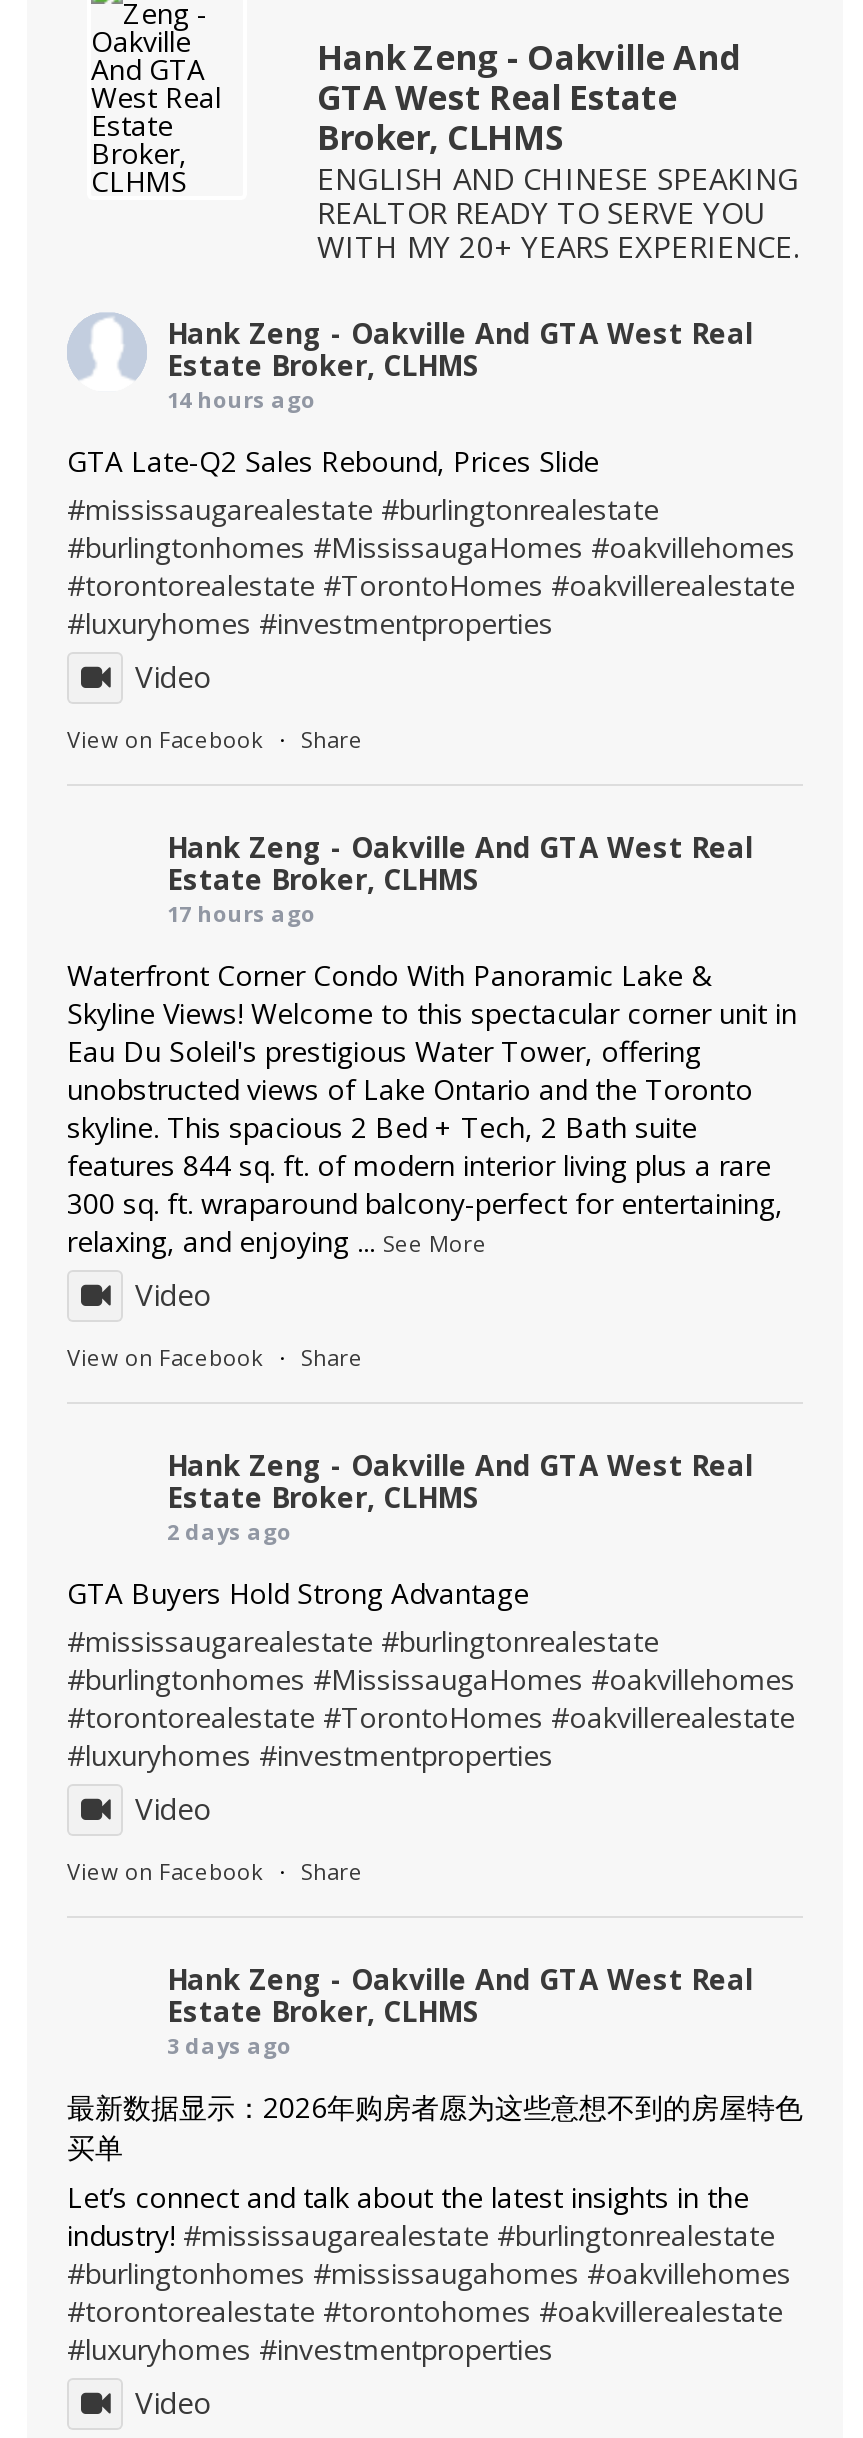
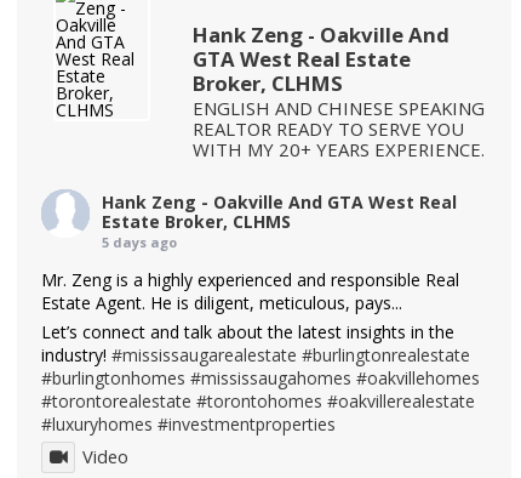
- 14 hours ago
- GTA Late-Q2 Sales Rebound, Prices Slide
- #mississaugarealestate #burlingtonrealestate
- #burlingtonhomes #MississaugaHomes #oakvillehomes
- #torontorealestate #TorontoHomes #oakvillerealestate
- #luxuryhomes #investmentproperties
- Video
- View on Facebook · Share
- Hank Zeng - Oakville And GTA West Real
- Estate Broker, CLHMS
- 17 hours ago
- Waterfront Corner Condo With Panoramic Lake &
- Skyline Views! Welcome to this spectacular corner unit in
- Eau Du Soleil's prestigious Water Tower, offering
- unobstructed views of Lake Ontario and the Toronto
- skyline. This spacious 2 Bed + Tech, 2 Bath suite
- features 844 sq. ft. of modern interior living plus a rare
- 300 sq. ft. wraparound balcony-perfect for entertaining,
- relaxing, and enjoying ... See More
- Video
- View on Facebook · Share
- Hank Zeng - Oakville And GTA West Real
- Estate Broker, CLHMS
- 2 days ago
- GTA Buyers Hold Strong Advantage
- #mississaugarealestate #burlingtonrealestate
- #burlingtonhomes #MississaugaHomes #oakvillehomes
- #torontorealestate #TorontoHomes #oakvillerealestate
- #luxuryhomes #investmentproperties
- Video
- View on Facebook · Share
- Hank Zeng - Oakville And GTA West Real
- Estate Broker, CLHMS
- 3 days ago
- 最新数据显示：2026年购房者愿为这些意想不到的房屋特色
- 买单
+ 5 days ago
+ Mr. Zeng is a highly experienced and responsible Real
+ Estate Agent. He is diligent, meticulous, pays...
